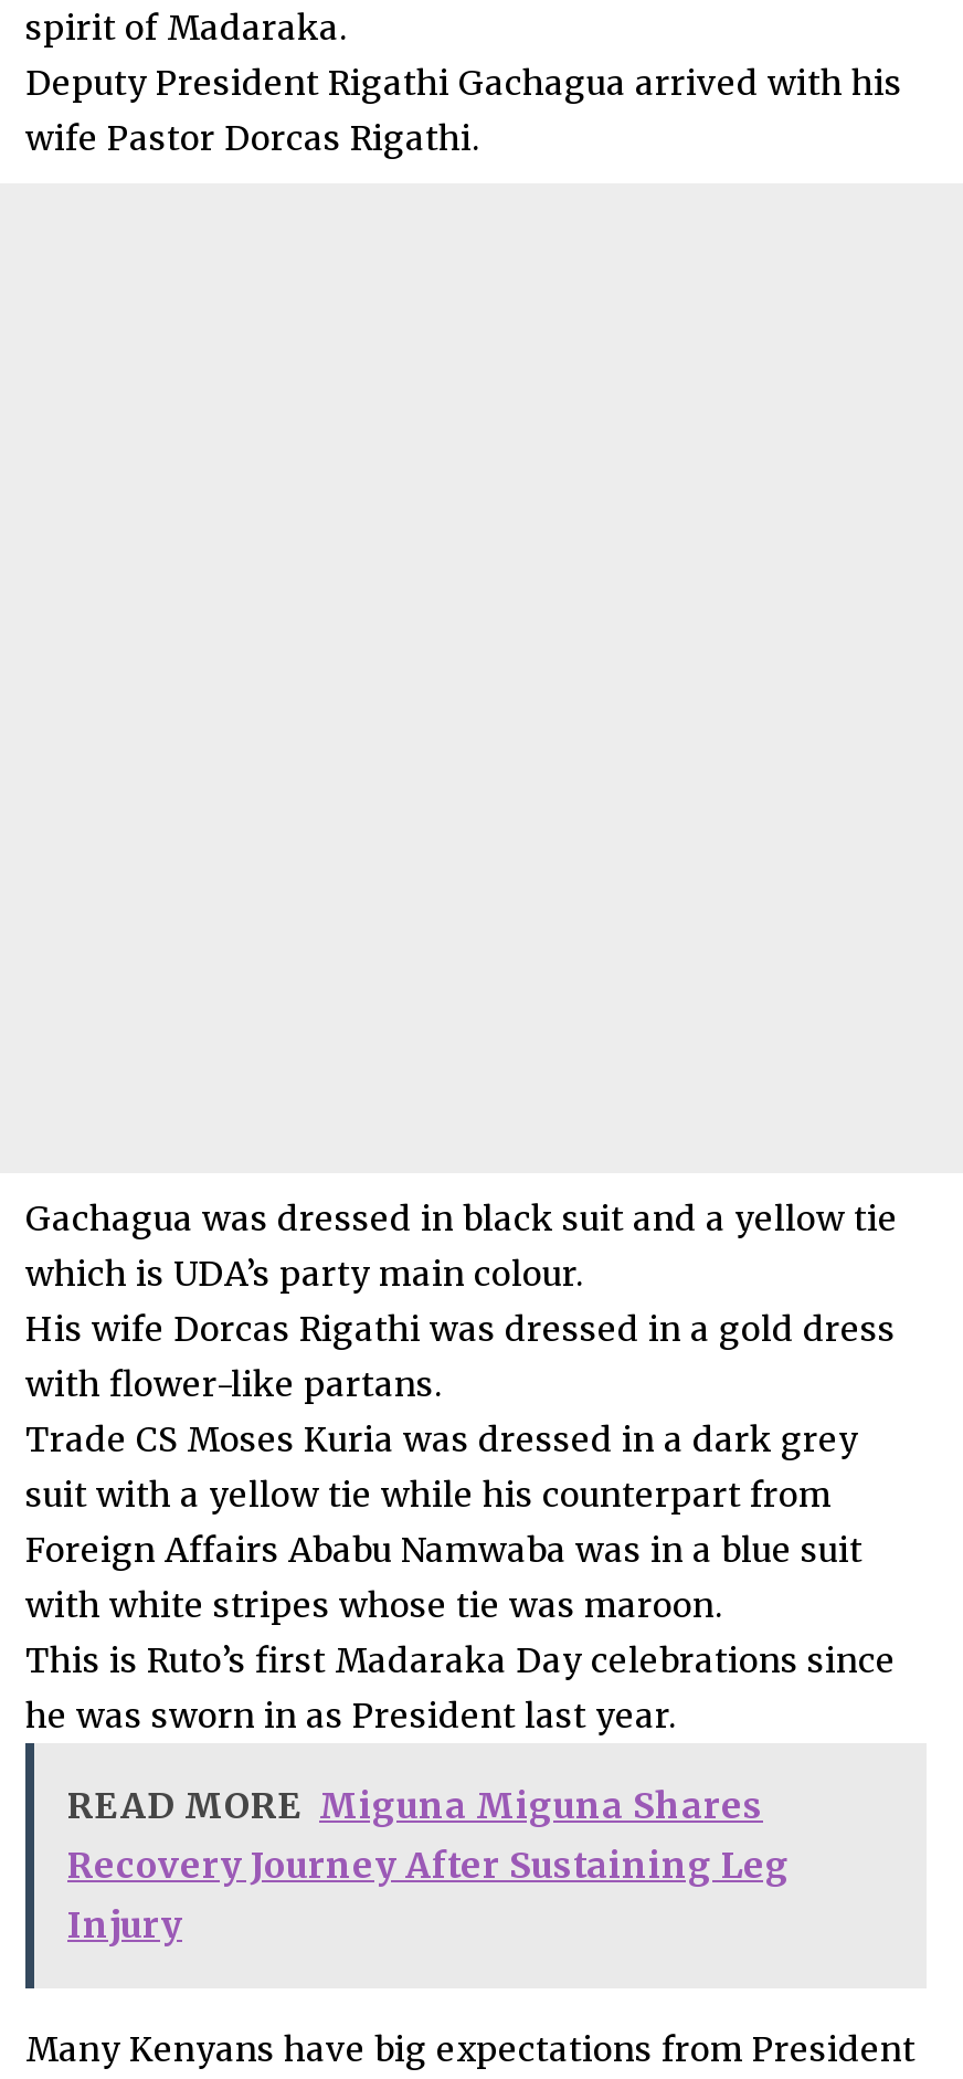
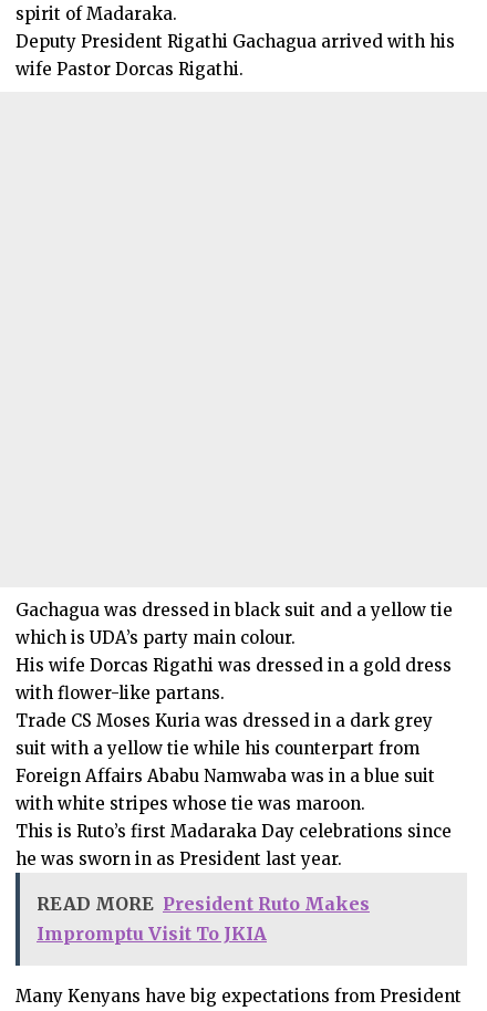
- READ MORE Miguna Miguna Shares
- Recovery Journey After Sustaining Leg
- Injury
+ READ MORE President Ruto Makes
+ Impromptu Visit To JKIA
